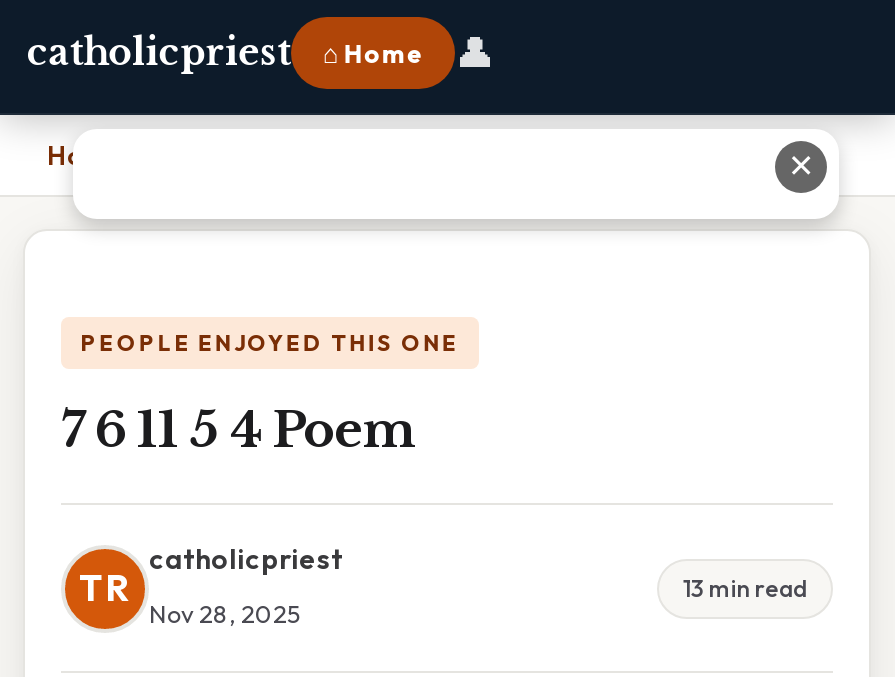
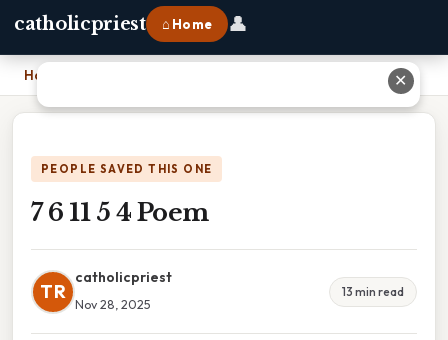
- PEOPLE ENJOYED THIS ONE
+ PEOPLE SAVED THIS ONE
